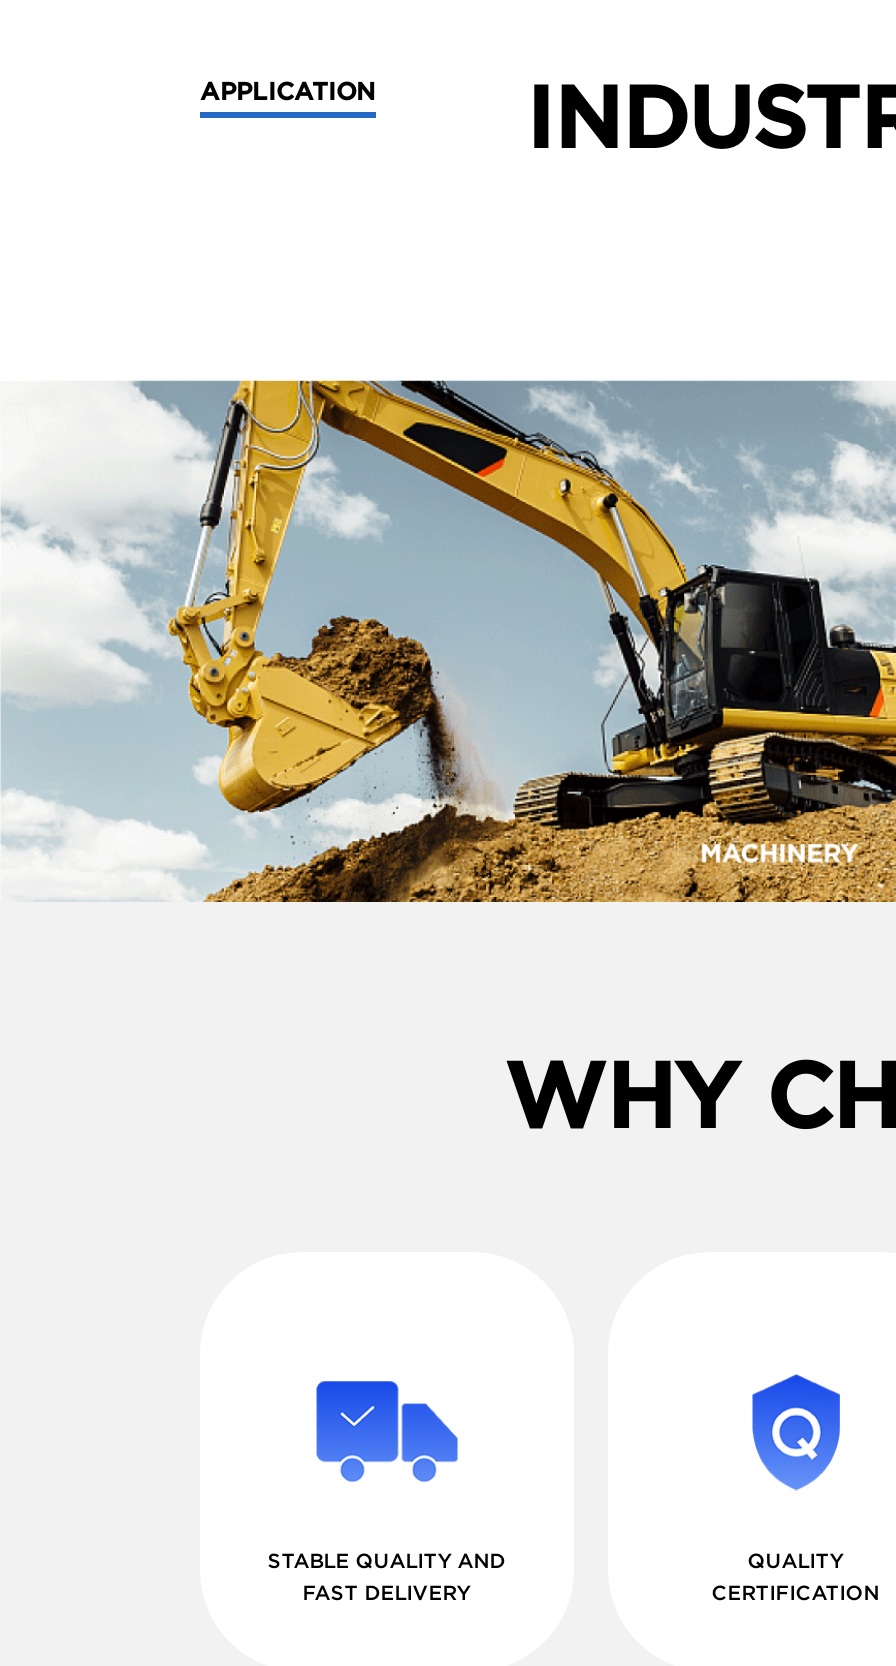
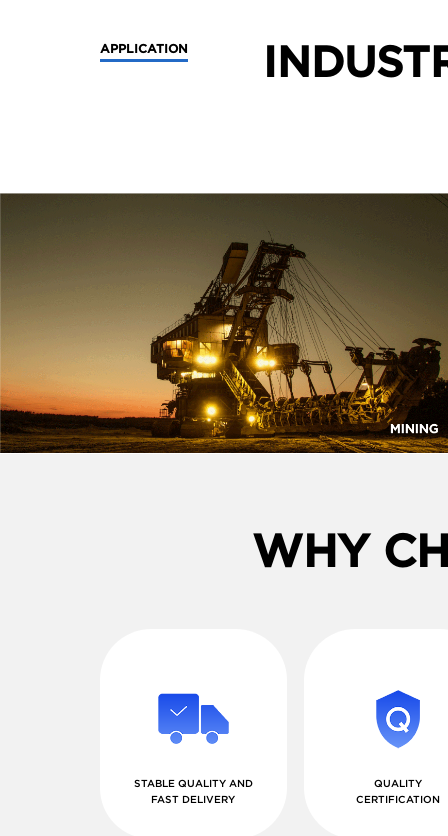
- [image]
+ [image]
